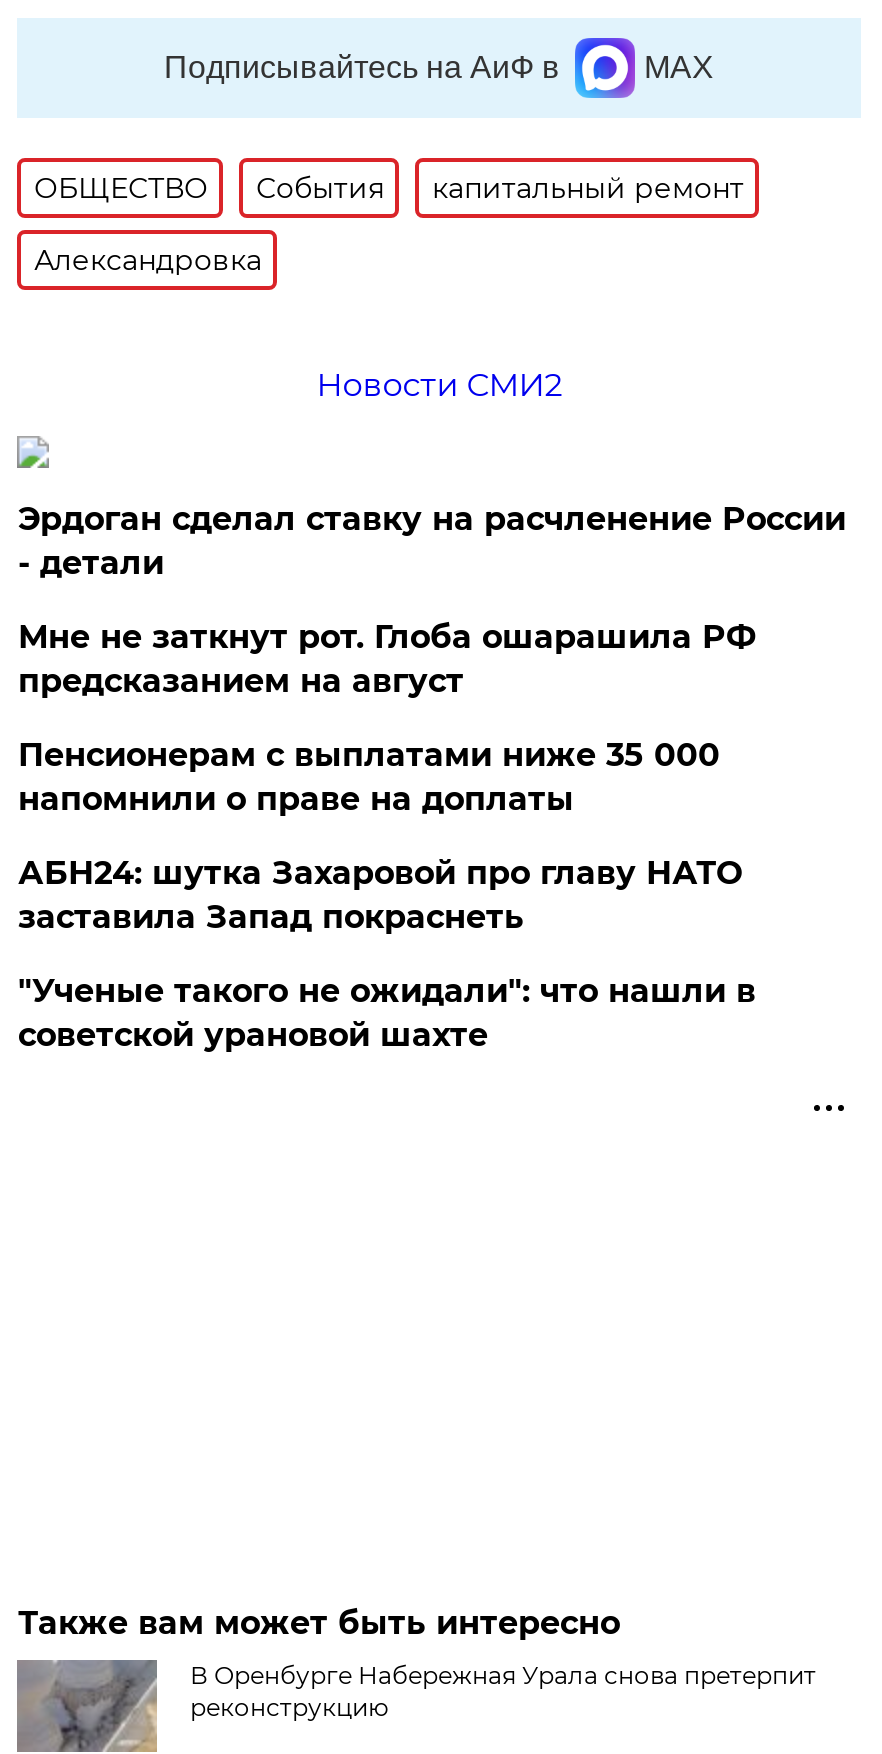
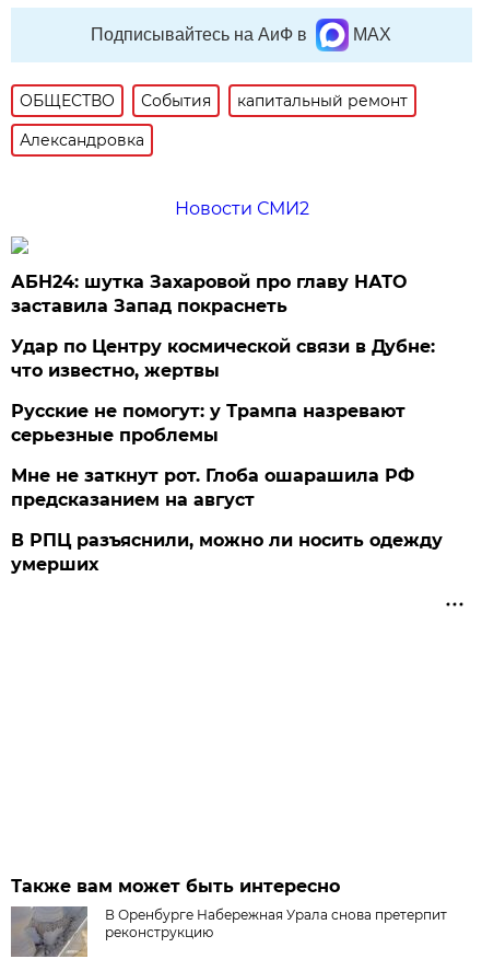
- Эрдоган сделал ставку на расчленение России
- - детали
- Пенсионерам с выплатами ниже 35 000
- напомнили о праве на доплаты

moved down: Мне не заткнут рот. Глоба ошарашила РФ | предсказанием на август

moved up: АБН24: шутка Захаровой про главу НАТО | заставила Запад покраснеть

- "Ученые такого не ожидали": что нашли в
- советской урановой шахте
+ Удар по Центру космической связи в Дубне:
+ что известно, жертвы
+ Русские не помогут: у Трампа назревают
+ серьезные проблемы
+ В РПЦ разъяснили, можно ли носить одежду
+ умерших
